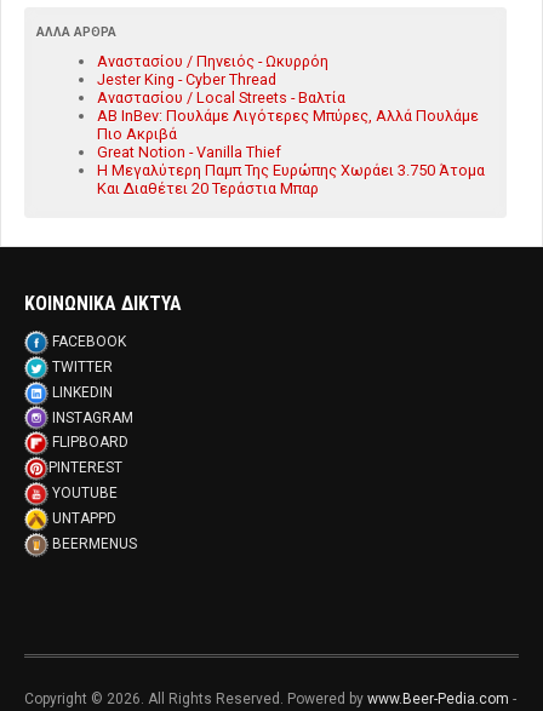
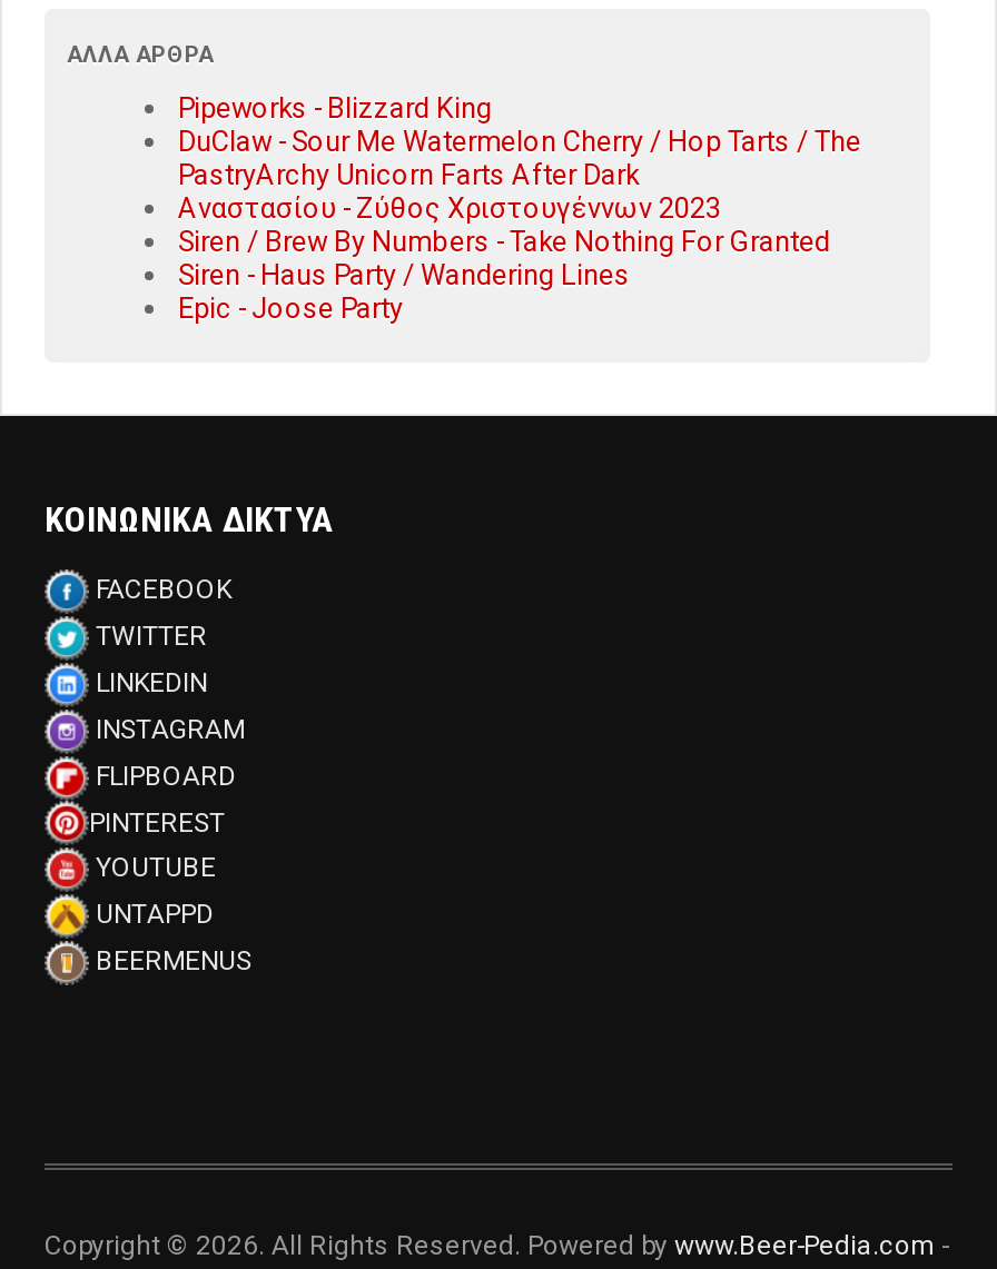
- Αναστασίου / Πηνειός - Ωκυρρόη
- Jester King - Cyber Thread
- Αναστασίου / Local Streets - Βαλτία
- AB InBev: Πουλάμε Λιγότερες Μπύρες, Αλλά Πουλάμε
- Πιο Ακριβά
- Great Notion - Vanilla Thief
- Η Μεγαλύτερη Παμπ Της Ευρώπης Χωράει 3.750 Άτομα
- Και Διαθέτει 20 Τεράστια Μπαρ
+ Pipeworks - Blizzard King
+ DuClaw - Sour Me Watermelon Cherry / Hop Tarts / The
+ PastryArchy Unicorn Farts After Dark
+ Αναστασίου - Ζύθος Χριστουγέννων 2023
+ Siren / Brew By Numbers - Take Nothing For Granted
+ Siren - Haus Party / Wandering Lines
+ Epic - Joose Party
